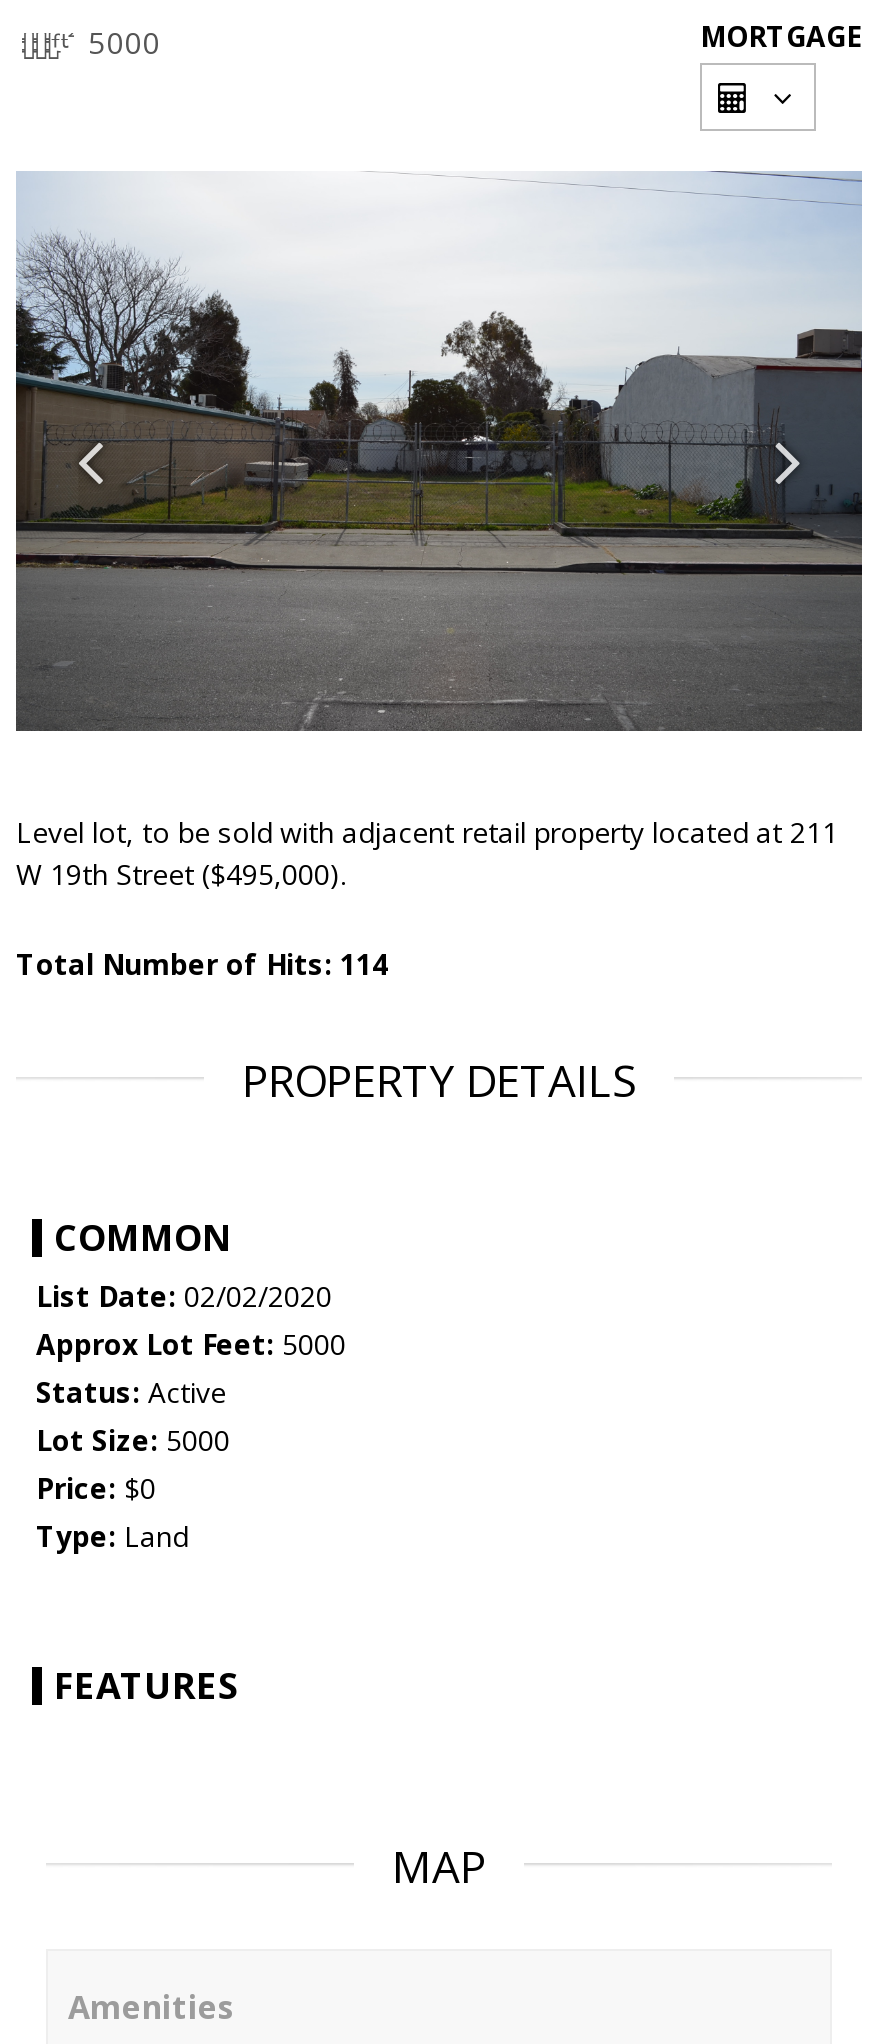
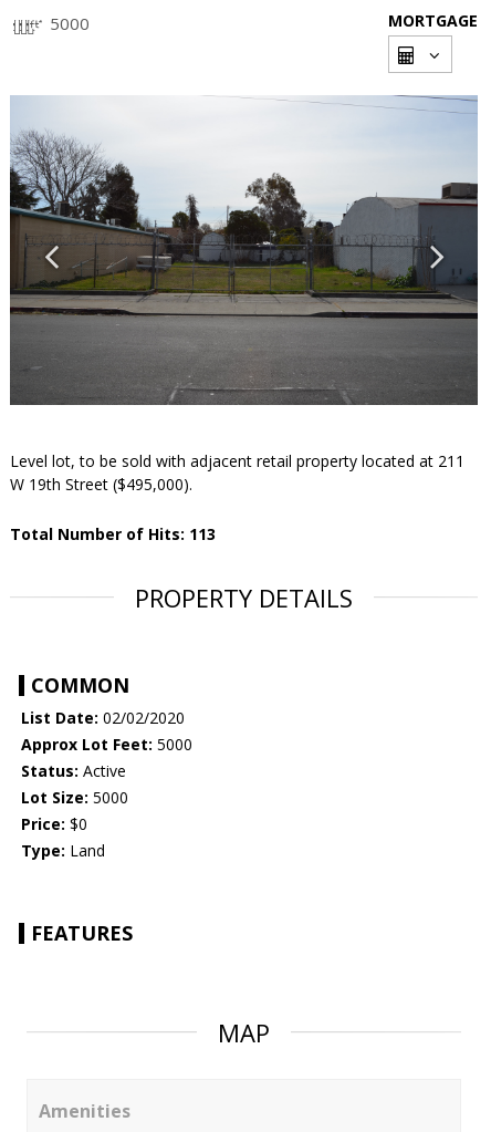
- Total Number of Hits: 114
+ Total Number of Hits: 113
